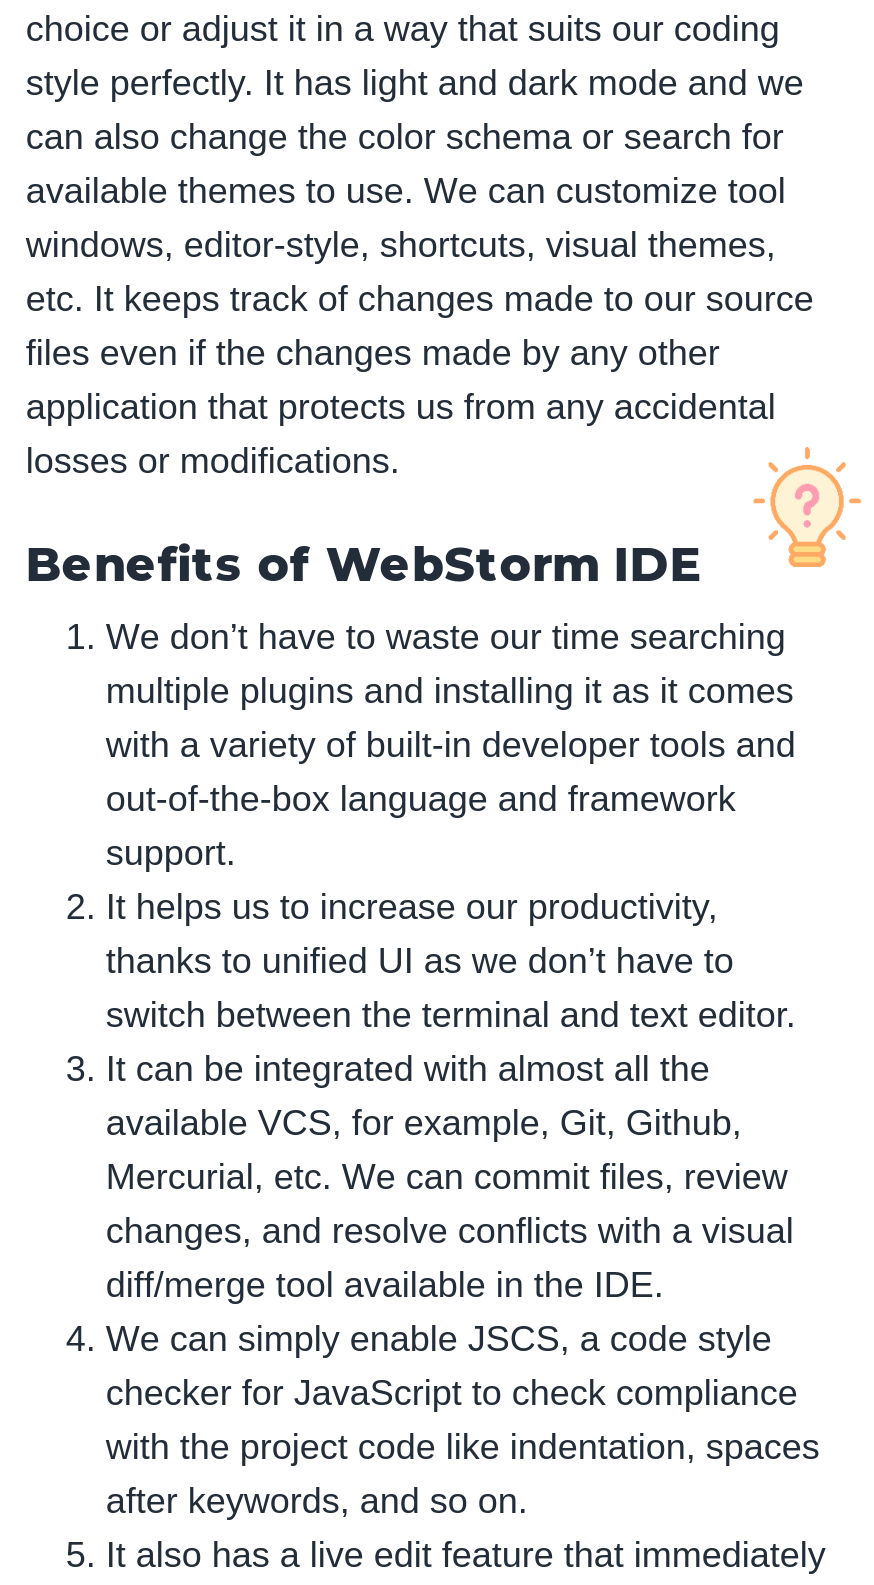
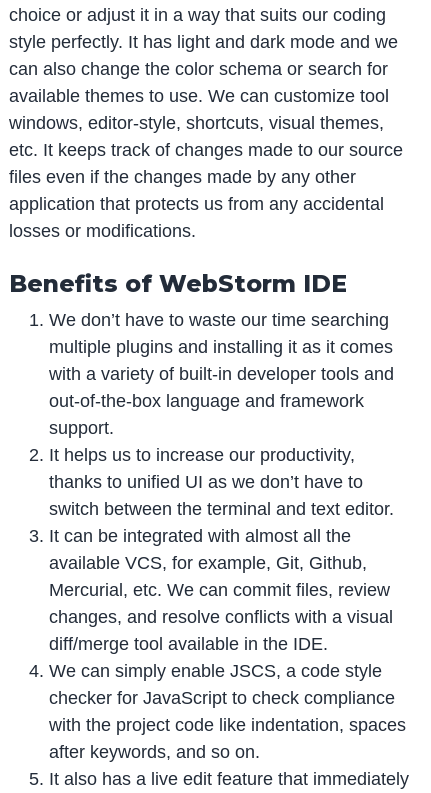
- [image]
